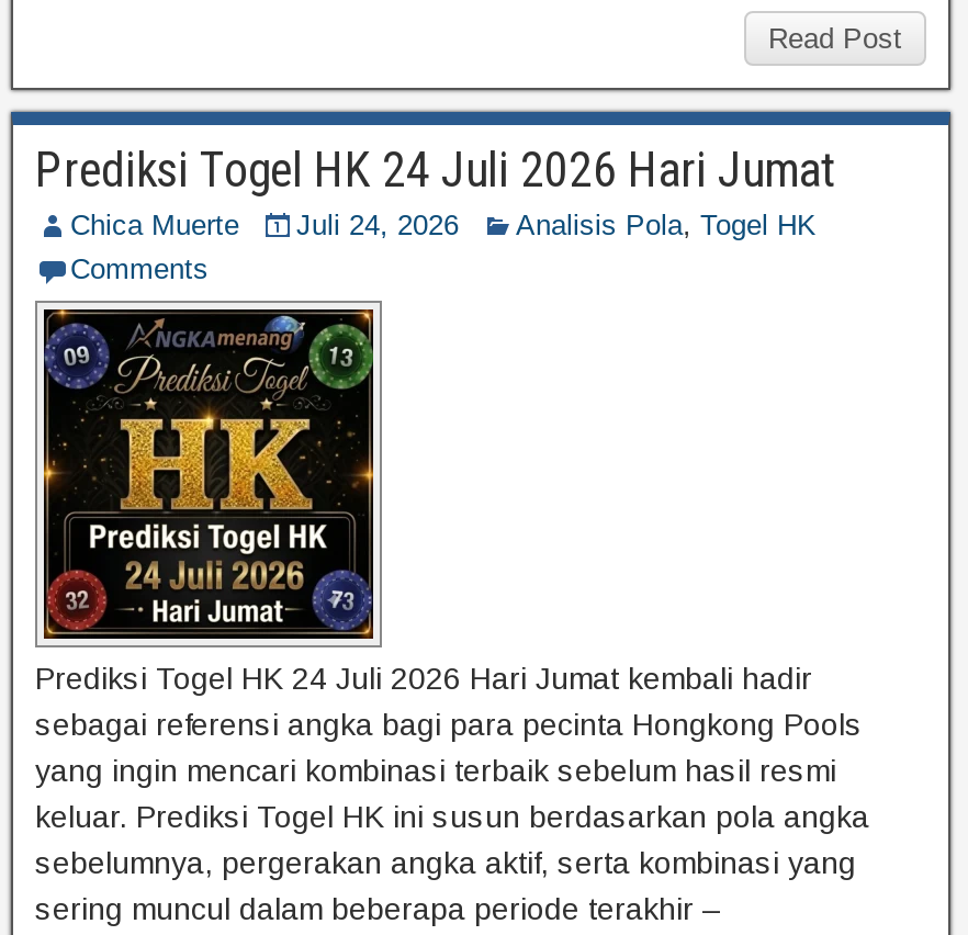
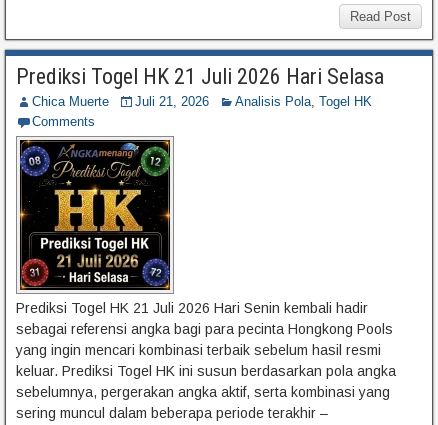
- Prediksi Togel HK 24 Juli 2026 Hari Jumat
+ Prediksi Togel HK 21 Juli 2026 Hari Selasa

- Chica Muerte Juli 24, 2026 Analisis Pola, Togel HK
+ Chica Muerte Juli 21, 2026 Analisis Pola, Togel HK

- Prediksi Togel HK 24 Juli 2026 Hari Jumat kembali hadir
+ Prediksi Togel HK 21 Juli 2026 Hari Senin kembali hadir
